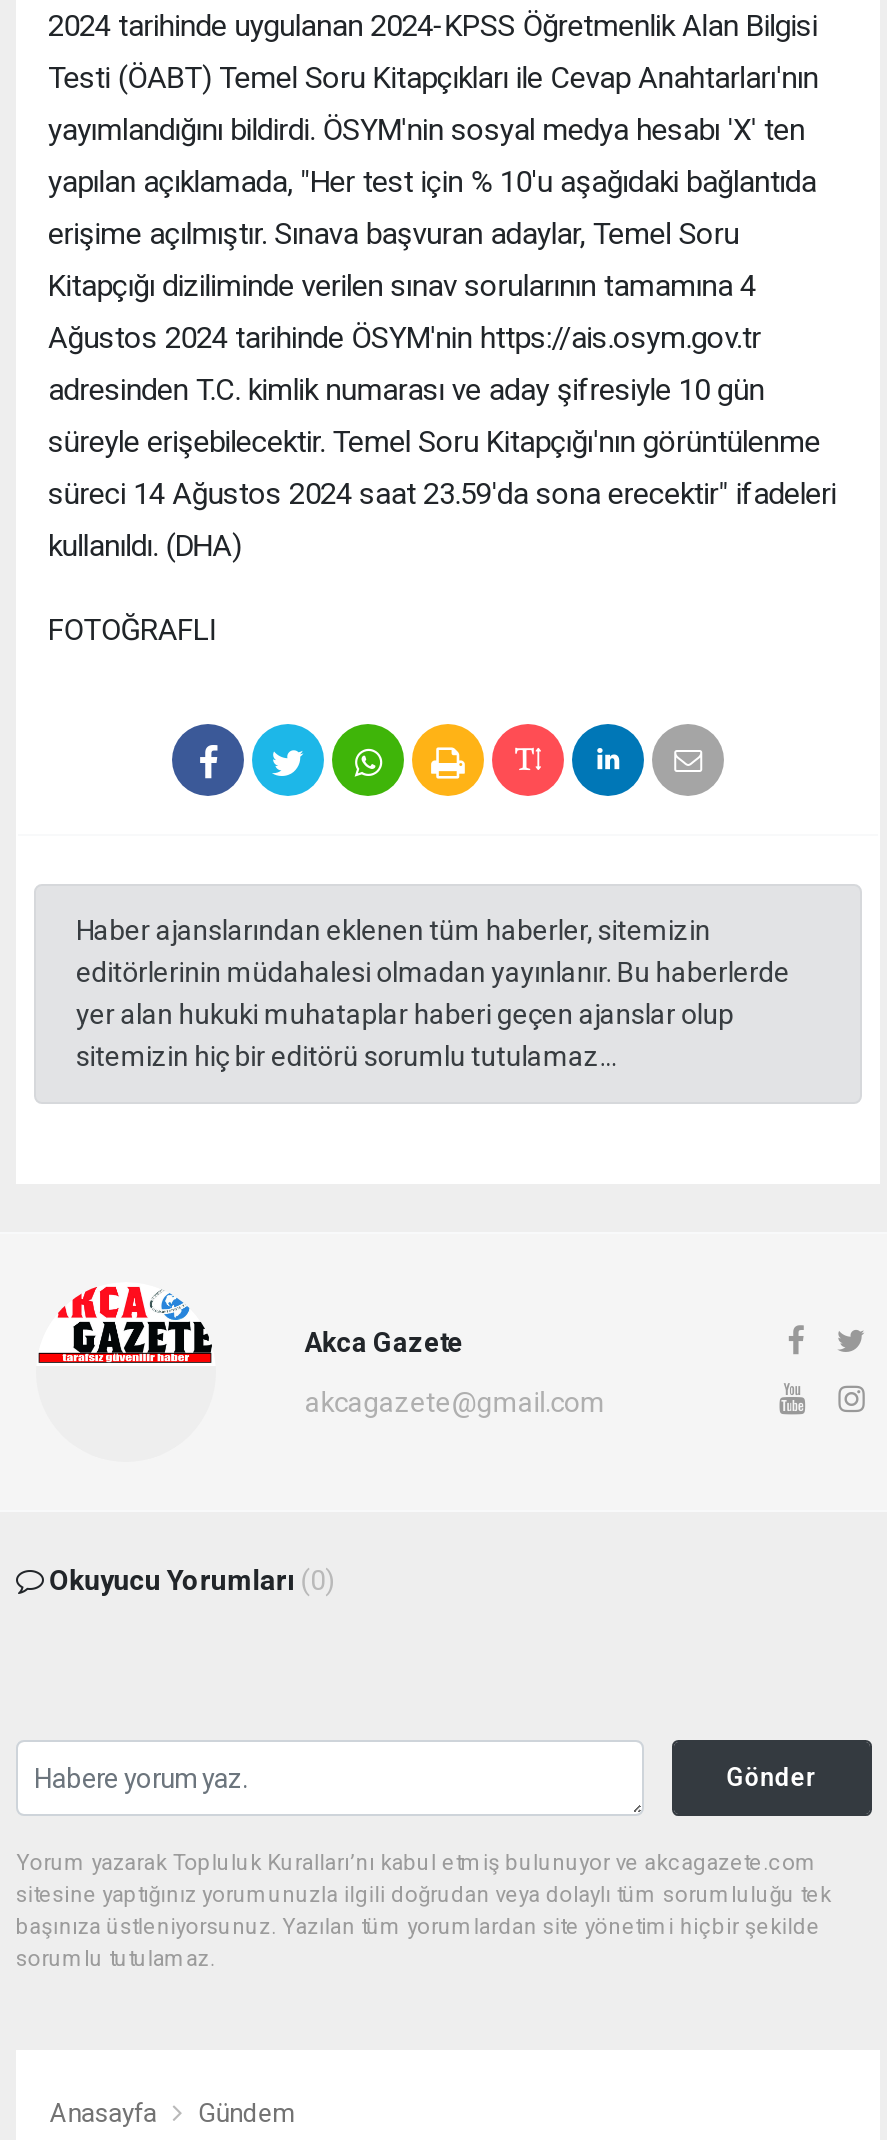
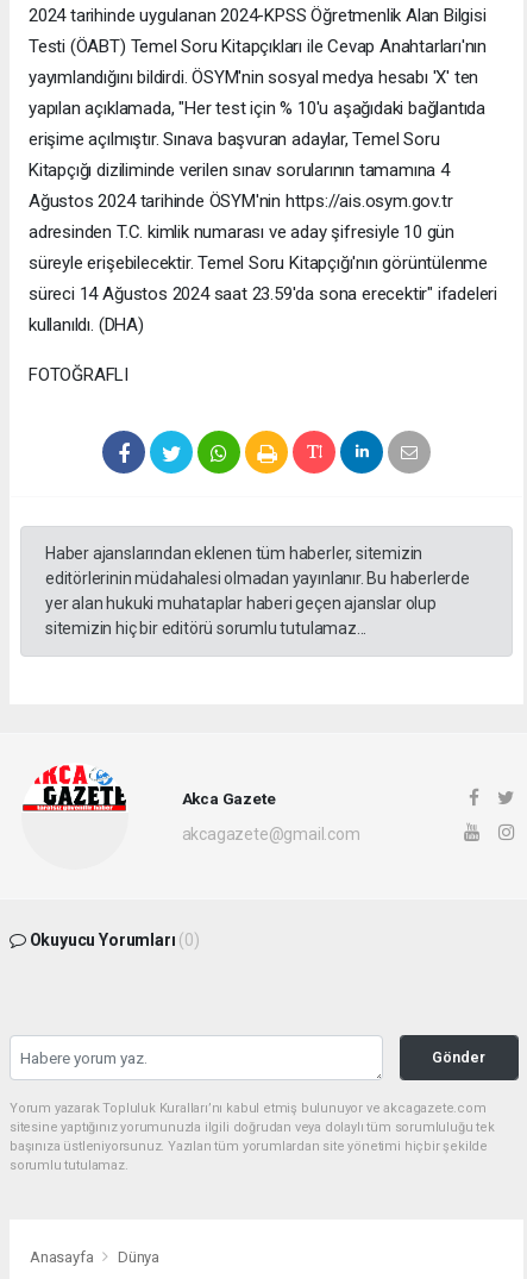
- Gündem
+ Dünya
